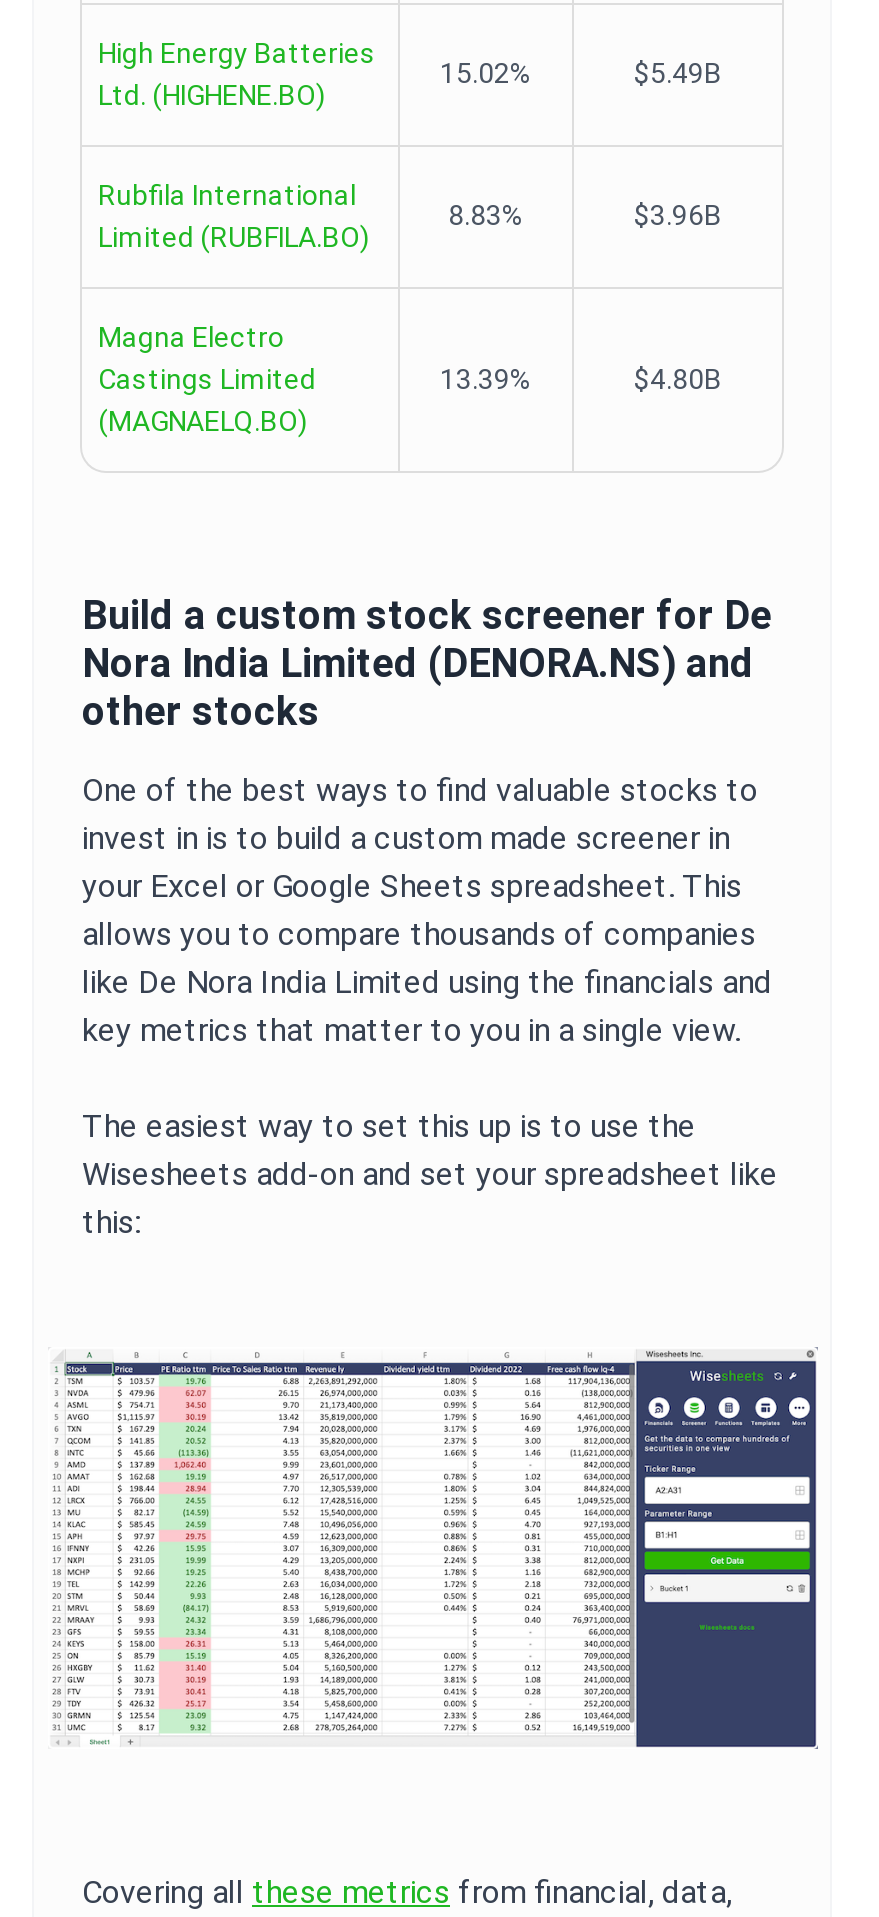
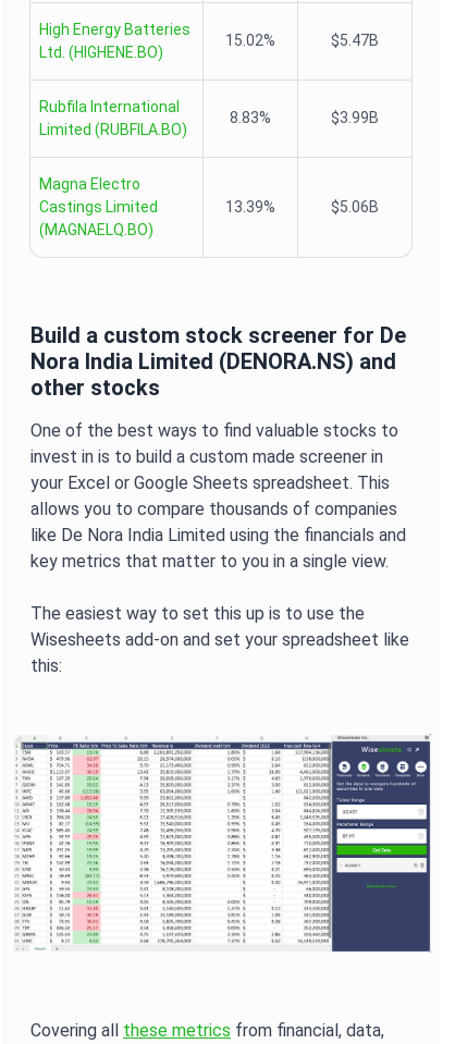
- $5.49B
+ $5.47B

- $3.96B
+ $3.99B

- $4.80B
+ $5.06B
